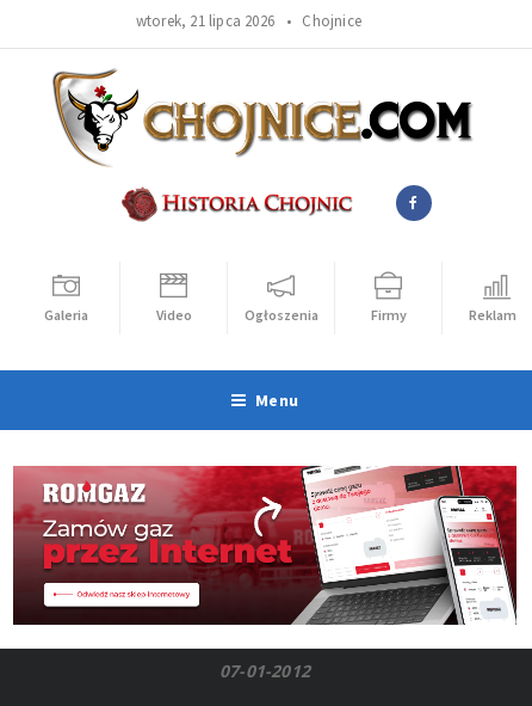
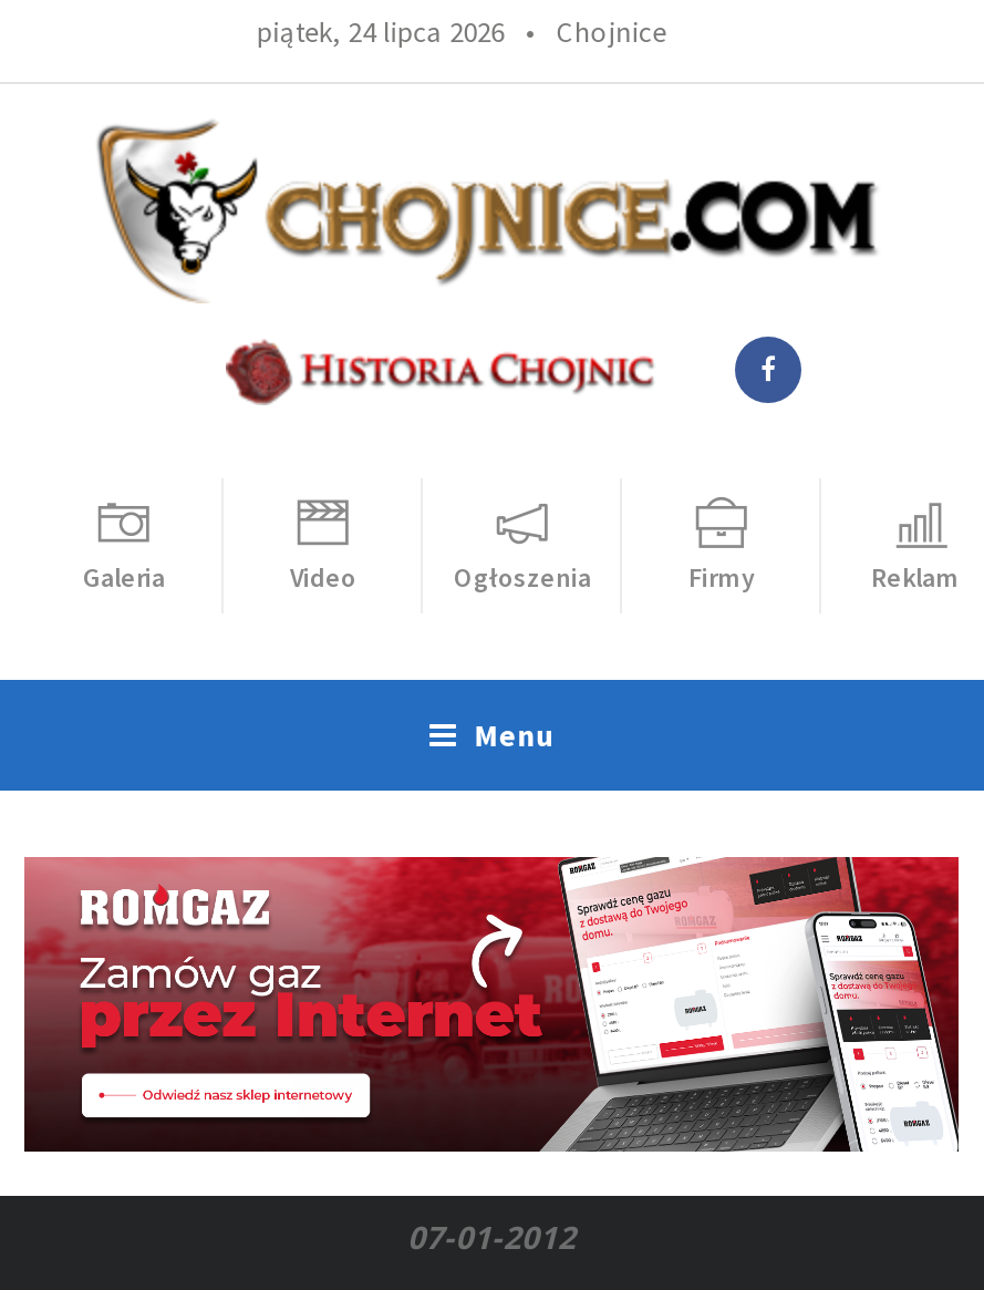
- wtorek, 21 lipca 2026 • Chojnice
+ piątek, 24 lipca 2026 • Chojnice
